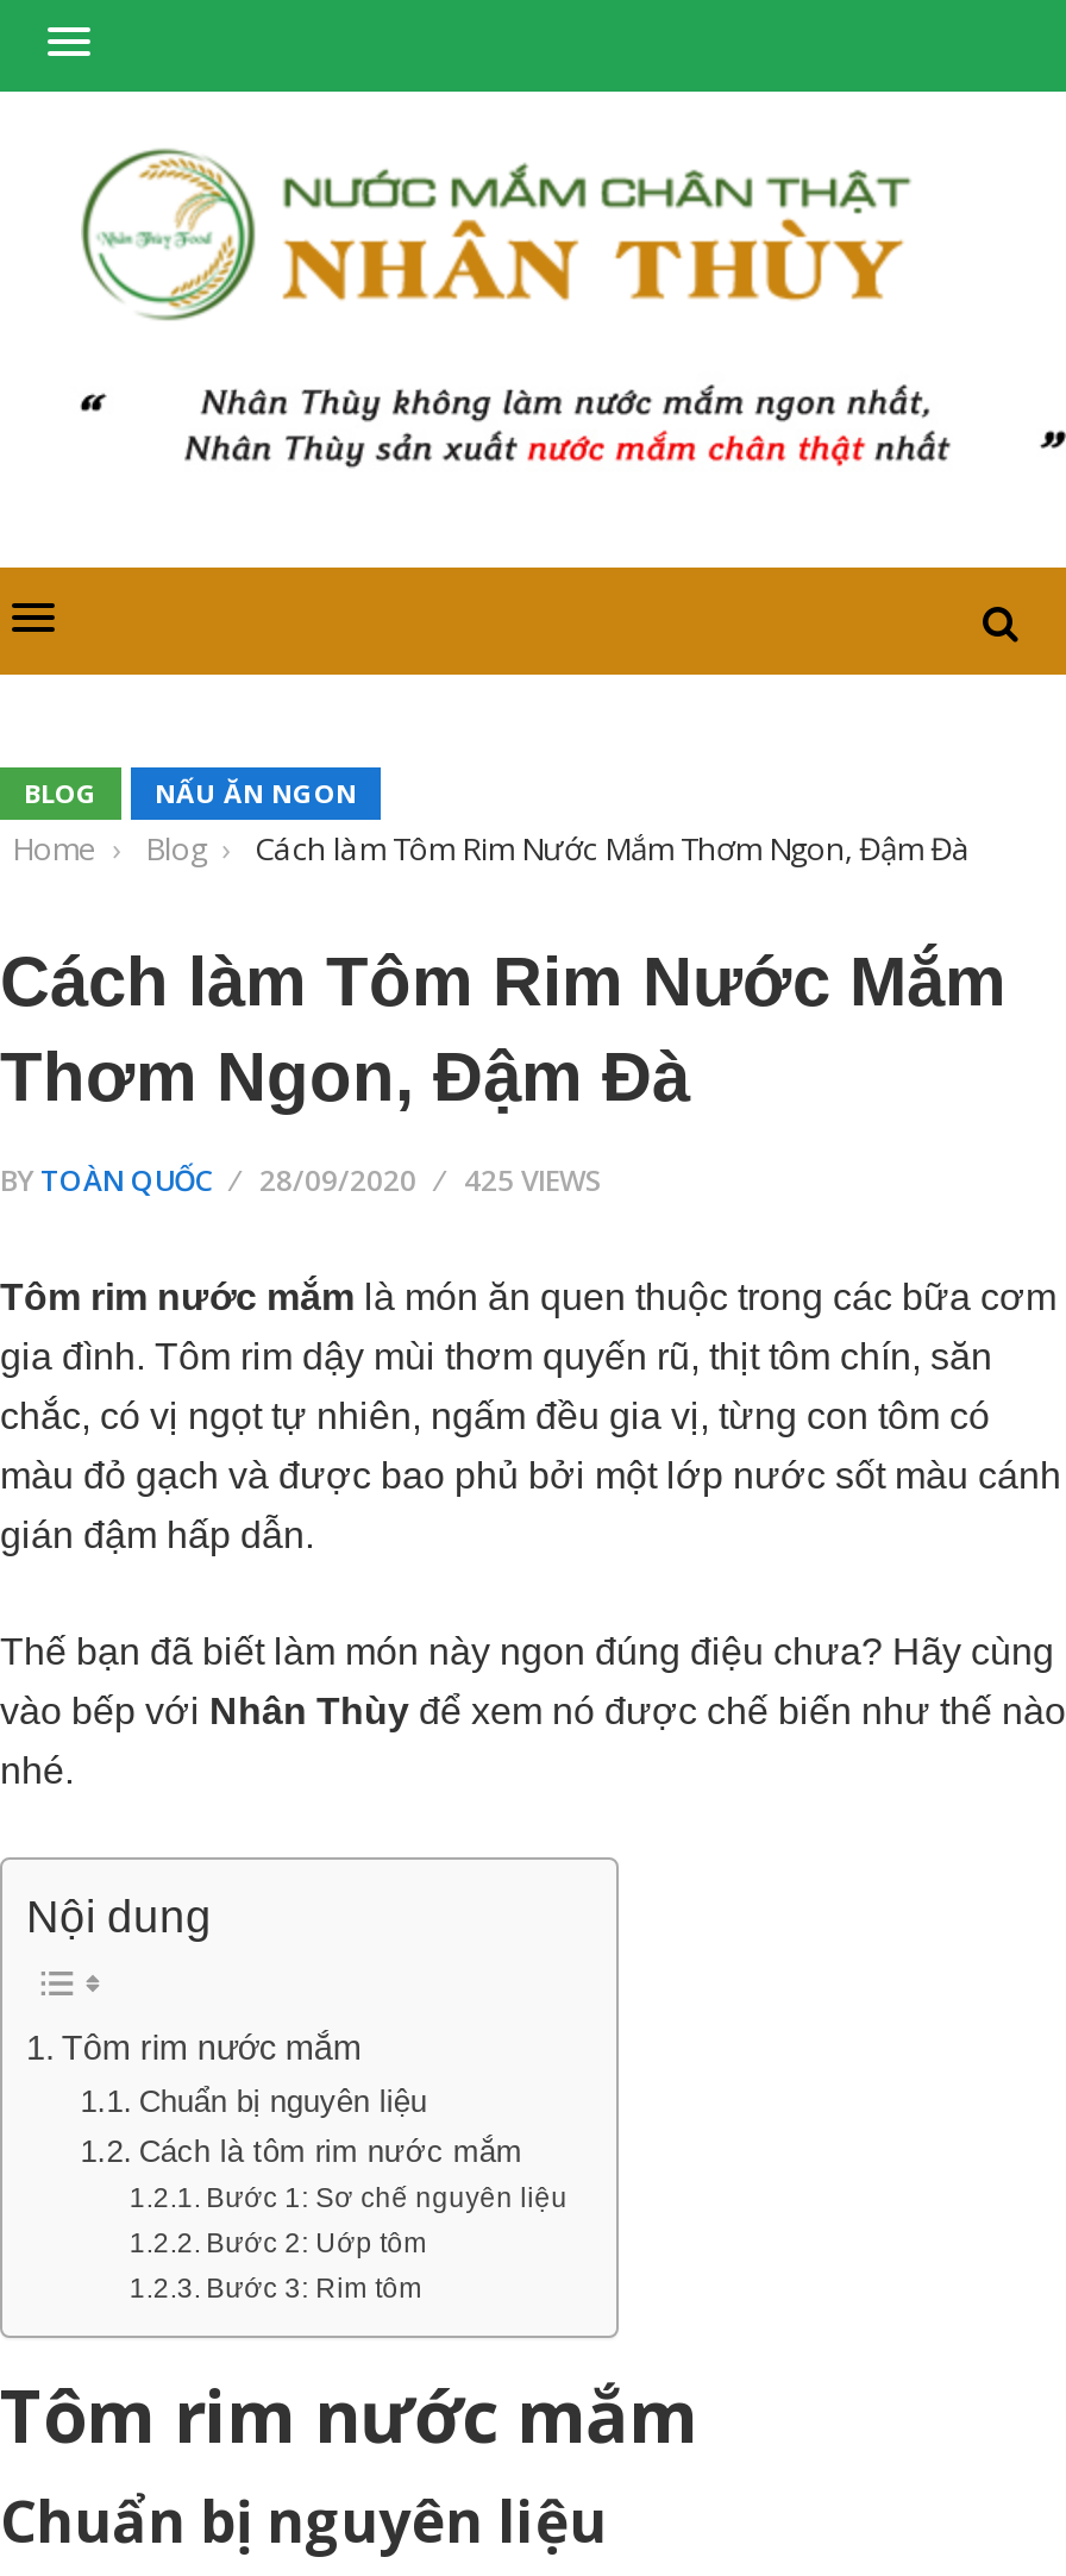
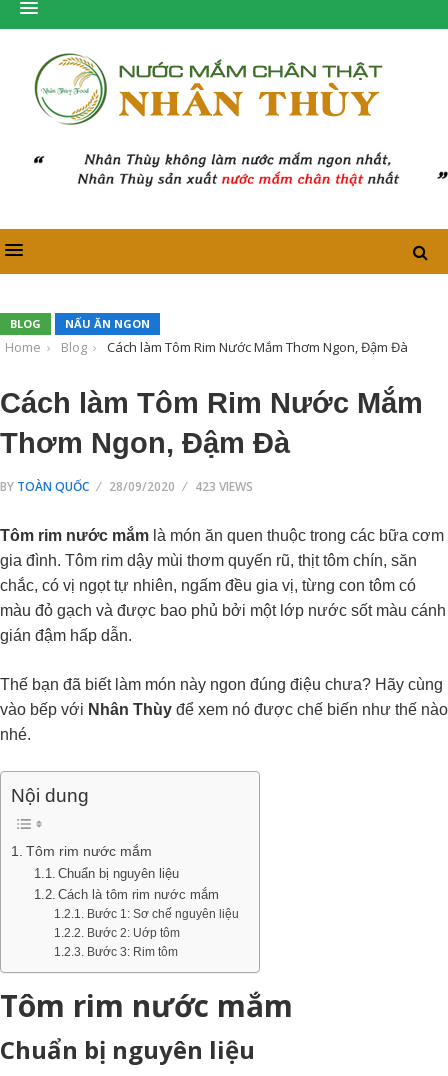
- BY TOÀN QUỐC 28/09/2020 425 VIEWS
+ BY TOÀN QUỐC 28/09/2020 423 VIEWS
